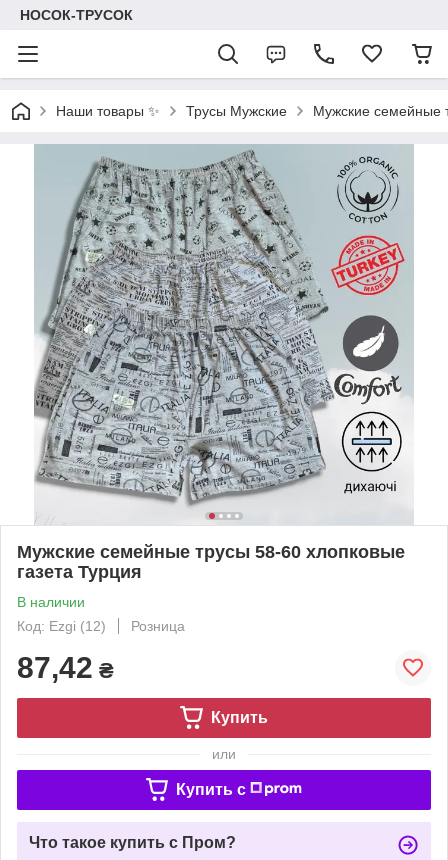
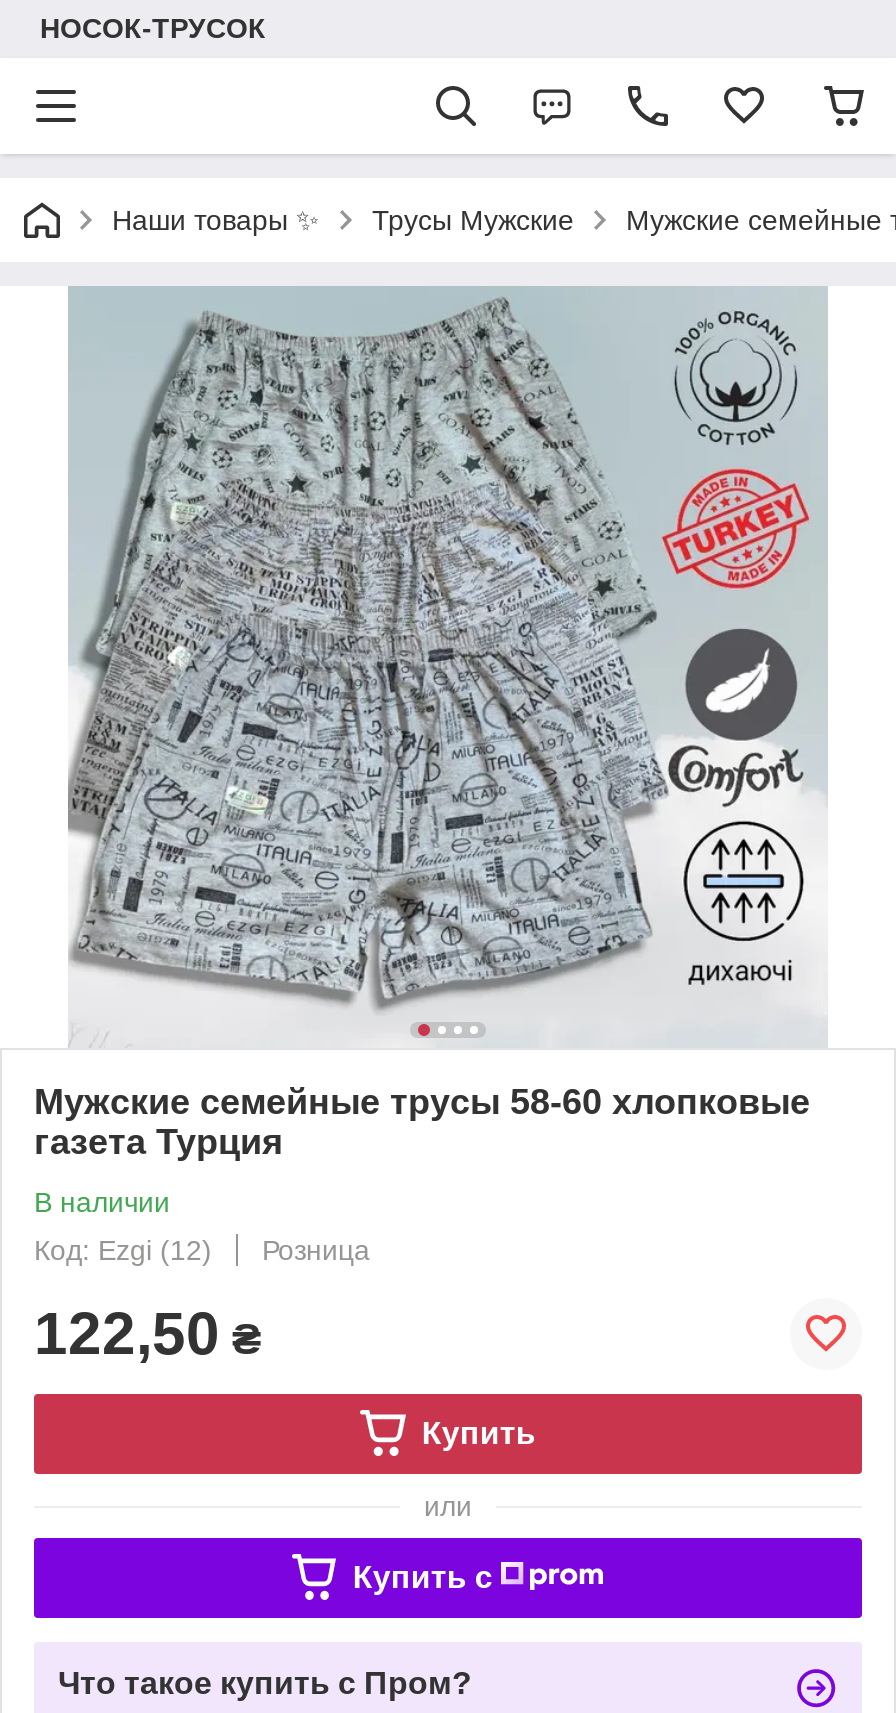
- 87,42 ₴
+ 122,50 ₴
